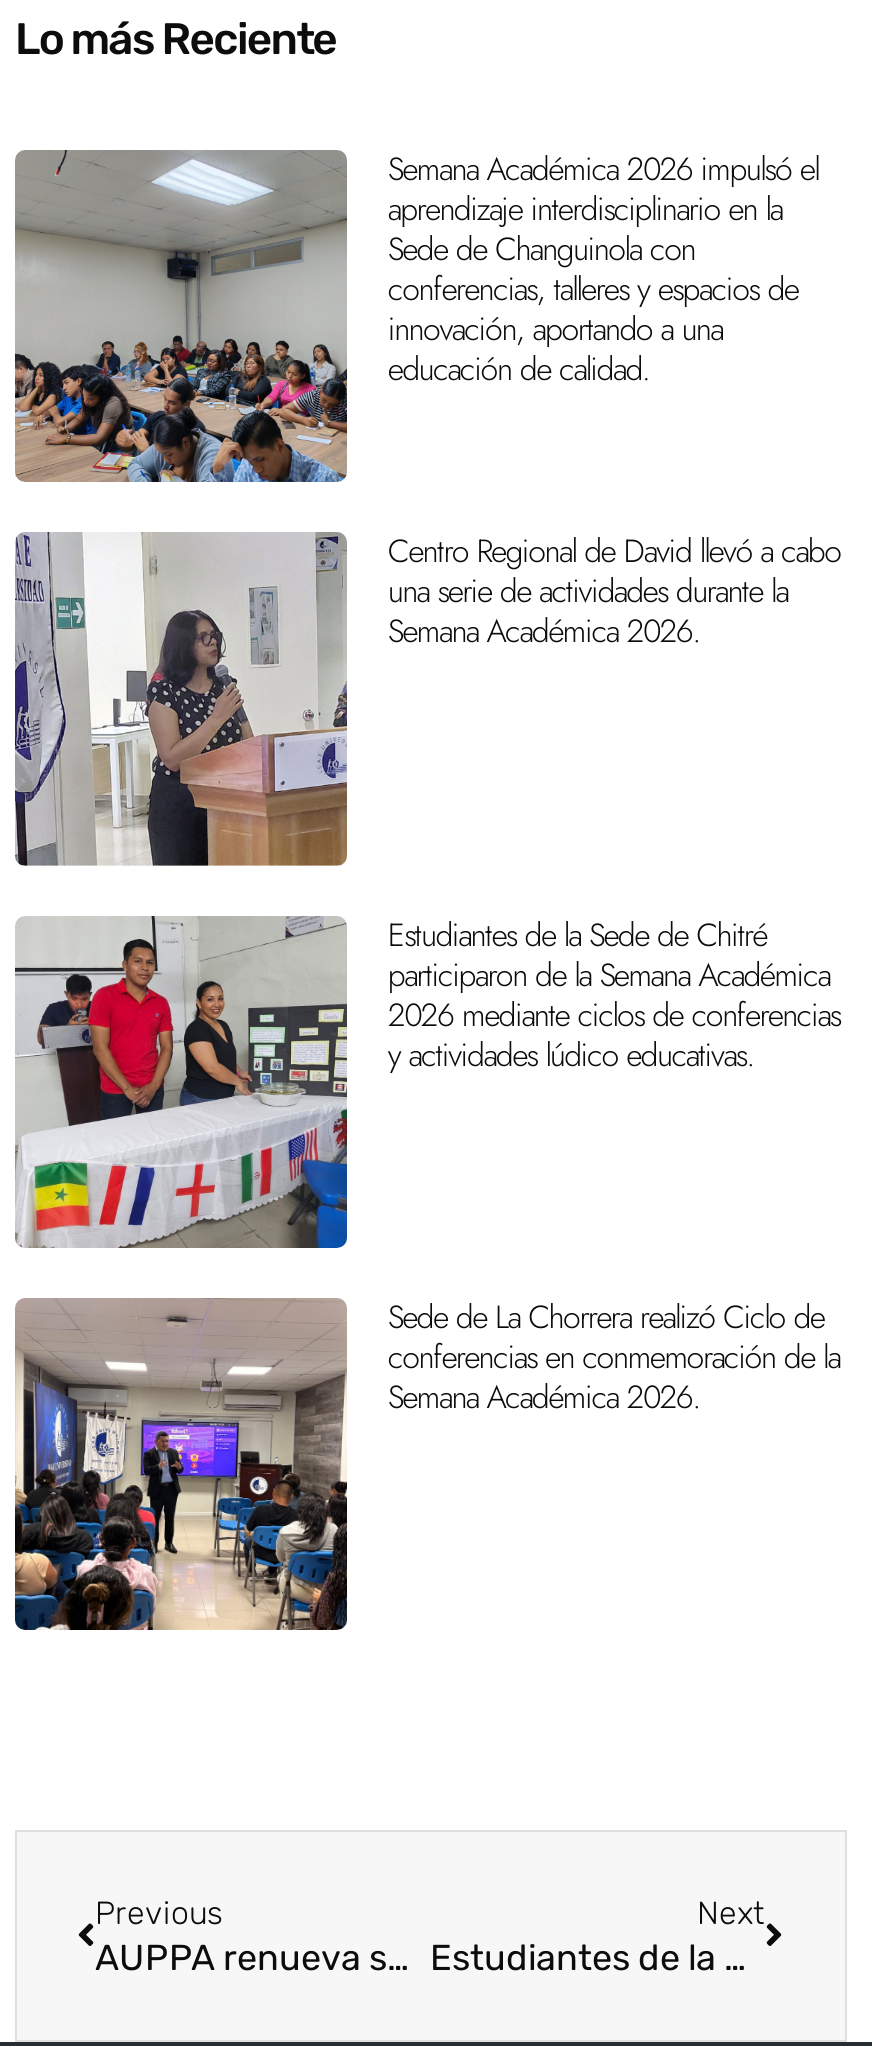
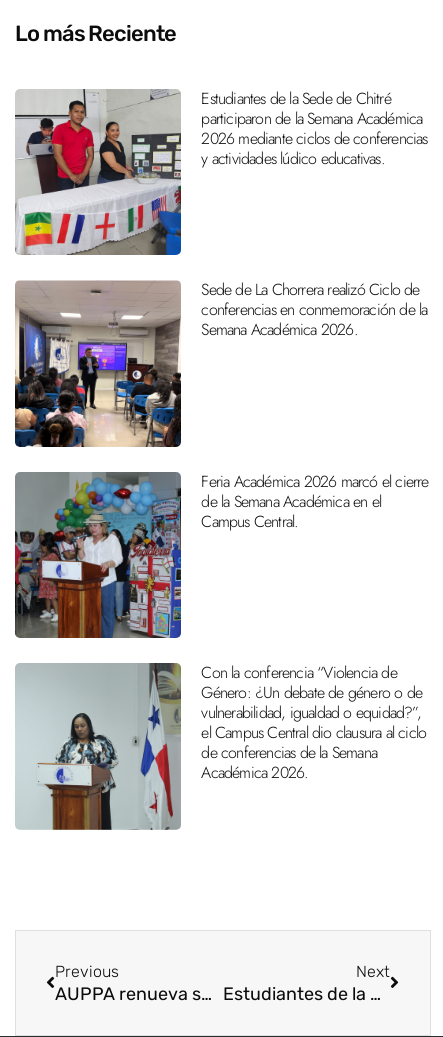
- [image]
- Semana Académica 2026 impulsó el
- aprendizaje interdisciplinario en la
- Sede de Changuinola con
- conferencias, talleres y espacios de
- innovación, aportando a una
- educación de calidad.

- [image]
- Centro Regional de David llevó a cabo
- una serie de actividades durante la
- Semana Académica 2026.

moved up: [image] | Estudiantes de la Sede de Chitré | participaron de la Semana Académica | 2026 mediante ciclos de conferencias | y actividades lúdico educativas. | Sede de La Chorrera realizó Ciclo de | conferencias en conmemoración de la | Semana Académica 2026.

moved up: [image]

+ [image]
+ Feria Académica 2026 marcó el cierre
+ de la Semana Académica en el
+ Campus Central.

+ [image]
+ Con la conferencia “Violencia de
+ Género: ¿Un debate de género o de
+ vulnerabilidad, igualdad o equidad?”,
+ el Campus Central dio clausura al ciclo
+ de conferencias de la Semana
+ Académica 2026.
